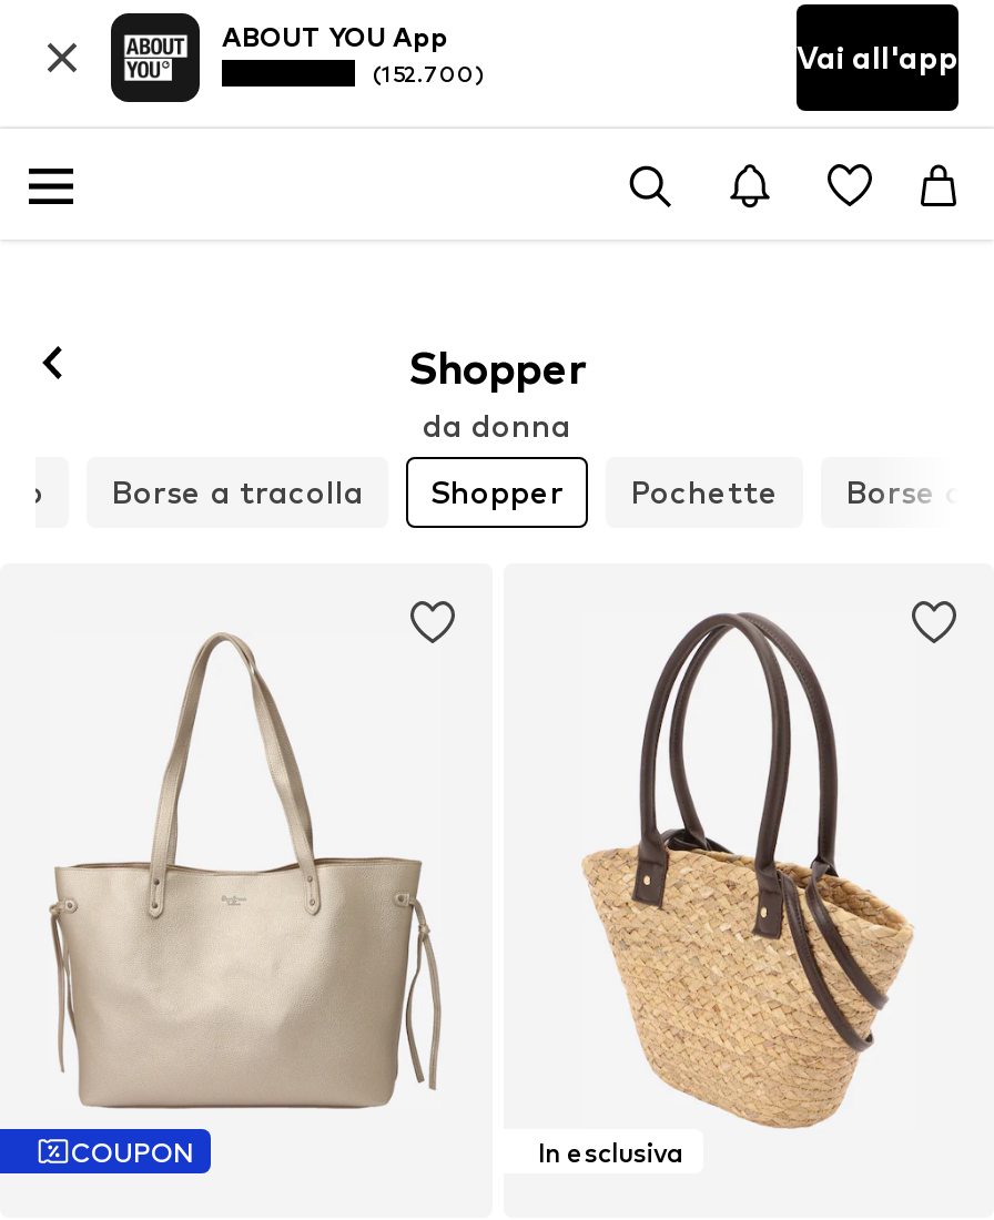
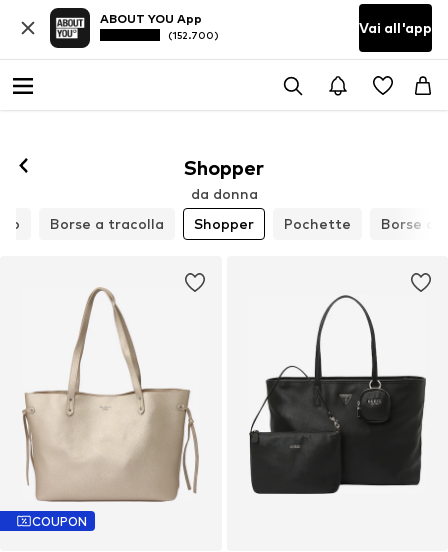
- [image]
+ [image]

- In esclusiva
